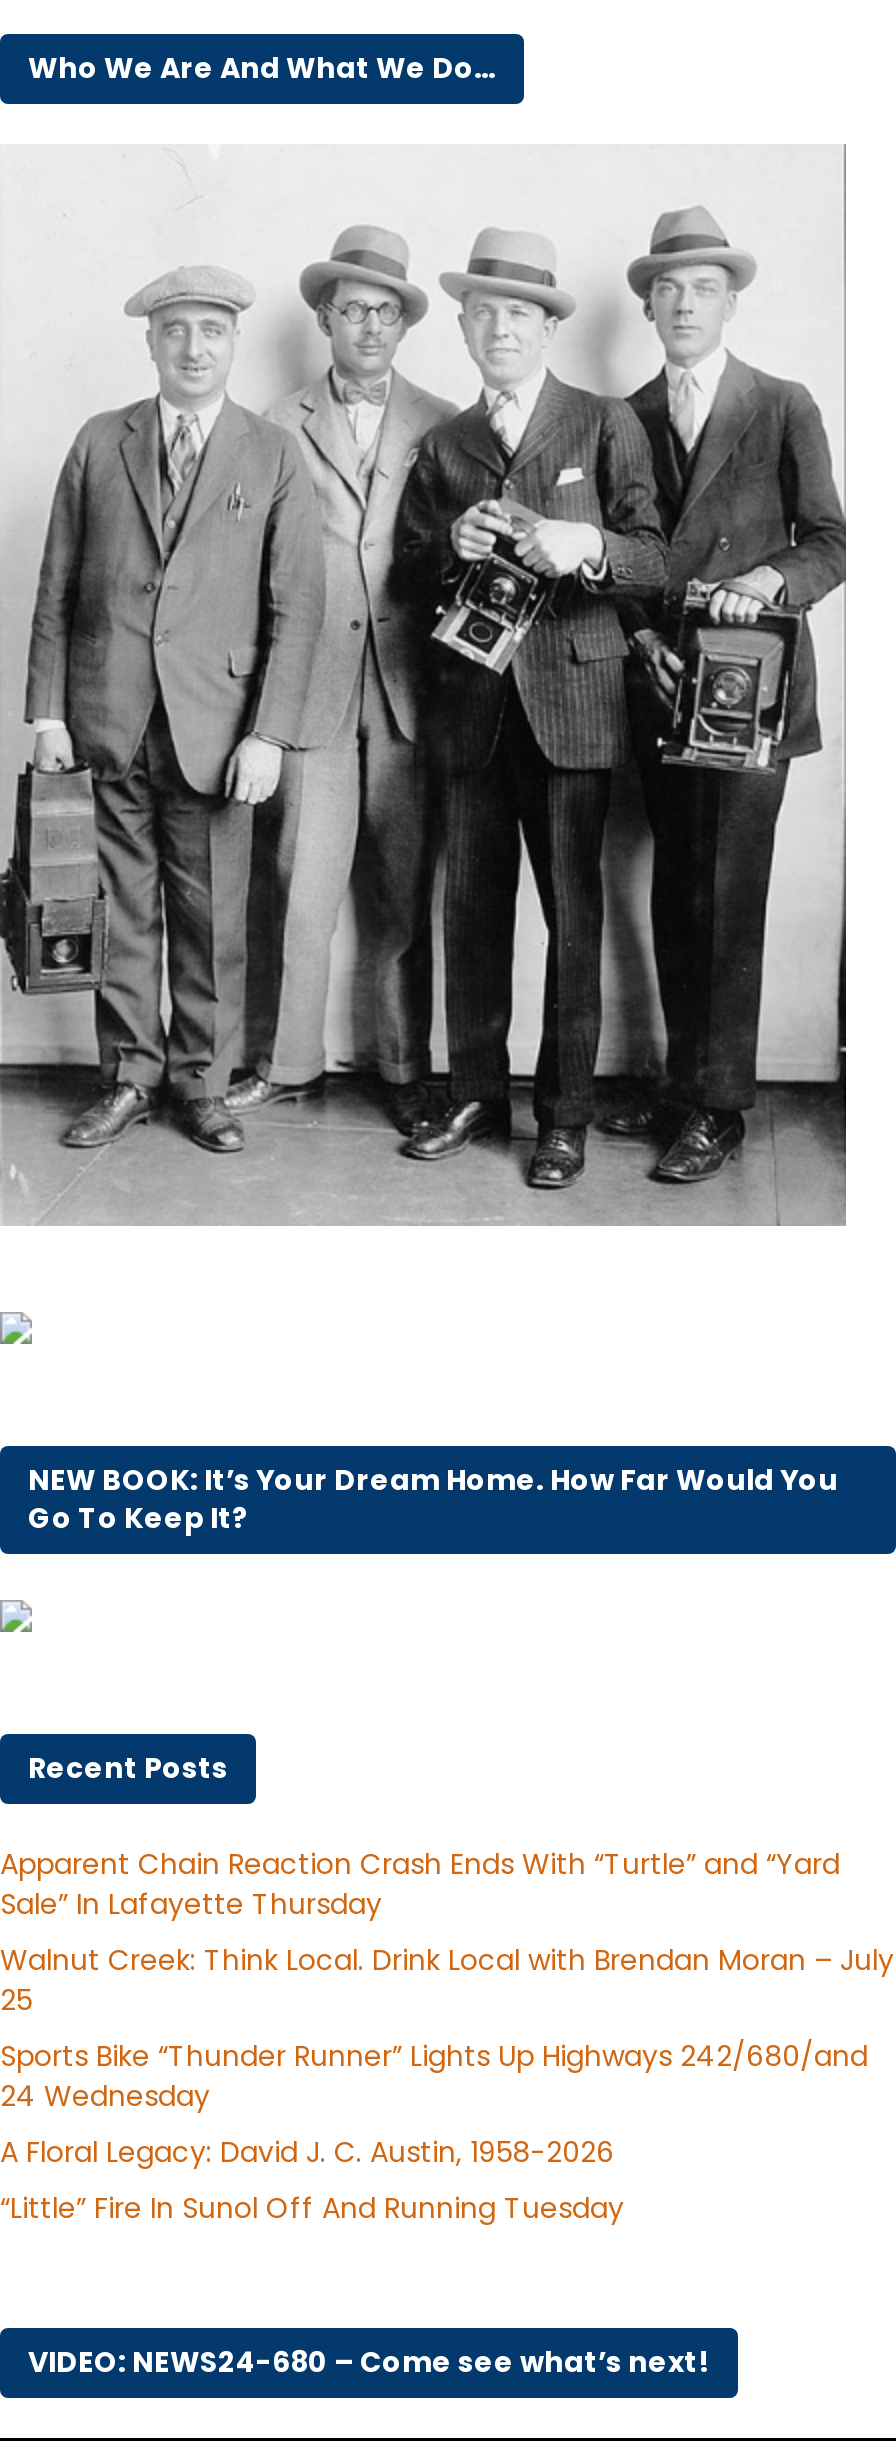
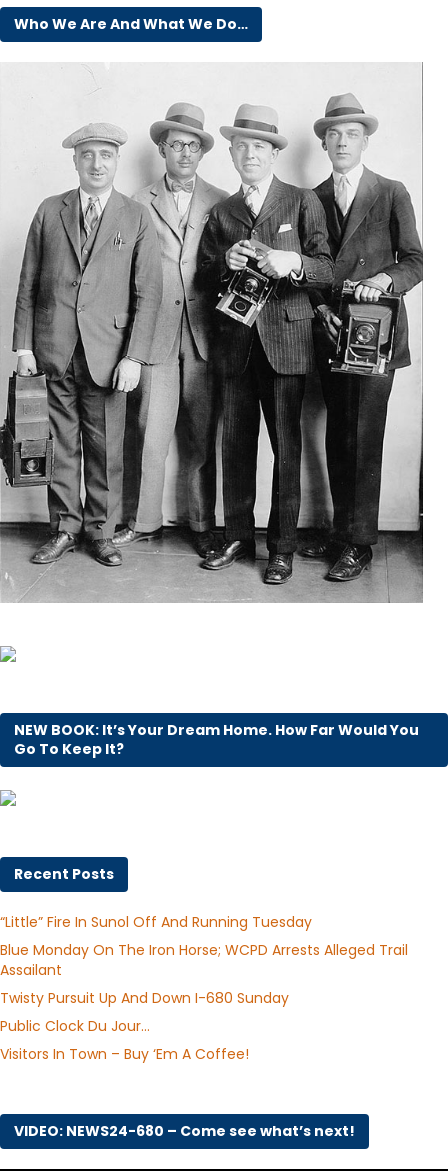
- Apparent Chain Reaction Crash Ends With “Turtle” and “Yard
- Sale” In Lafayette Thursday
- Walnut Creek: Think Local. Drink Local with Brendan Moran – July
- 25
- Sports Bike “Thunder Runner” Lights Up Highways 242/680/and
- 24 Wednesday
- A Floral Legacy: David J. C. Austin, 1958-2026

moved up: “Little” Fire In Sunol Off And Running Tuesday

+ Blue Monday On The Iron Horse; WCPD Arrests Alleged Trail
+ Assailant
+ Twisty Pursuit Up And Down I-680 Sunday
+ Public Clock Du Jour…
+ Visitors In Town – Buy ‘Em A Coffee!
